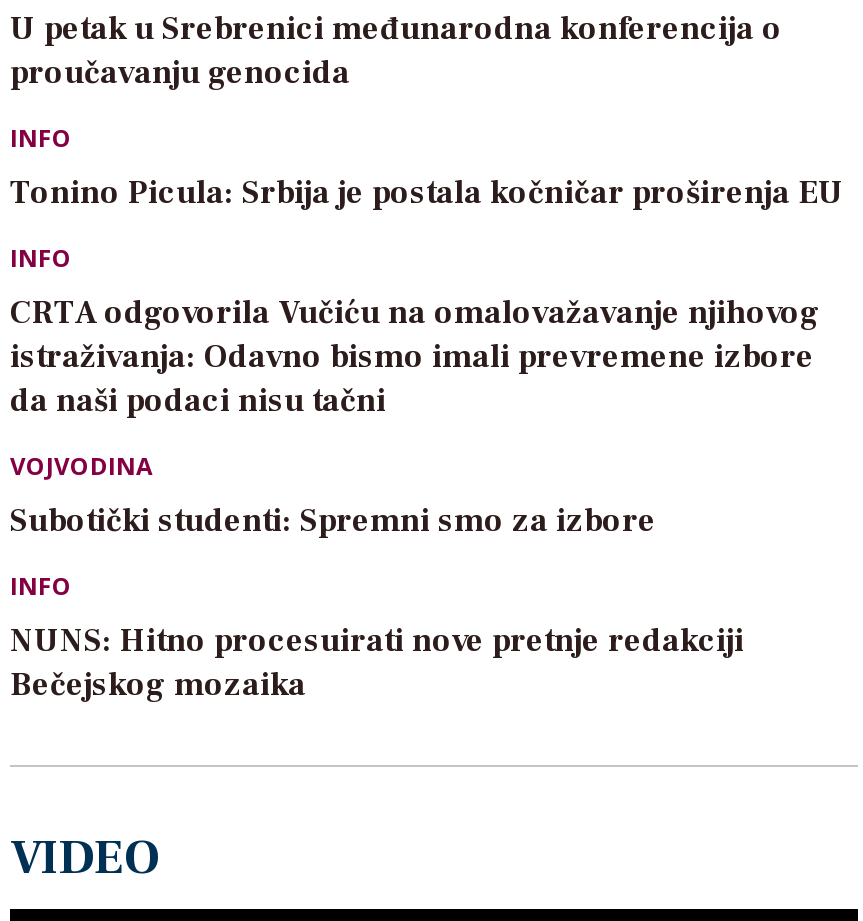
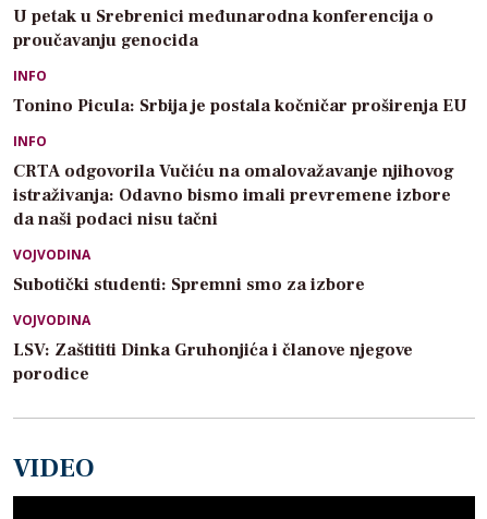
- INFO
- NUNS: Hitno procesuirati nove pretnje redakciji
- Bečejskog mozaika
+ VOJVODINA
+ LSV: Zaštititi Dinka Gruhonjića i članove njegove
+ porodice
